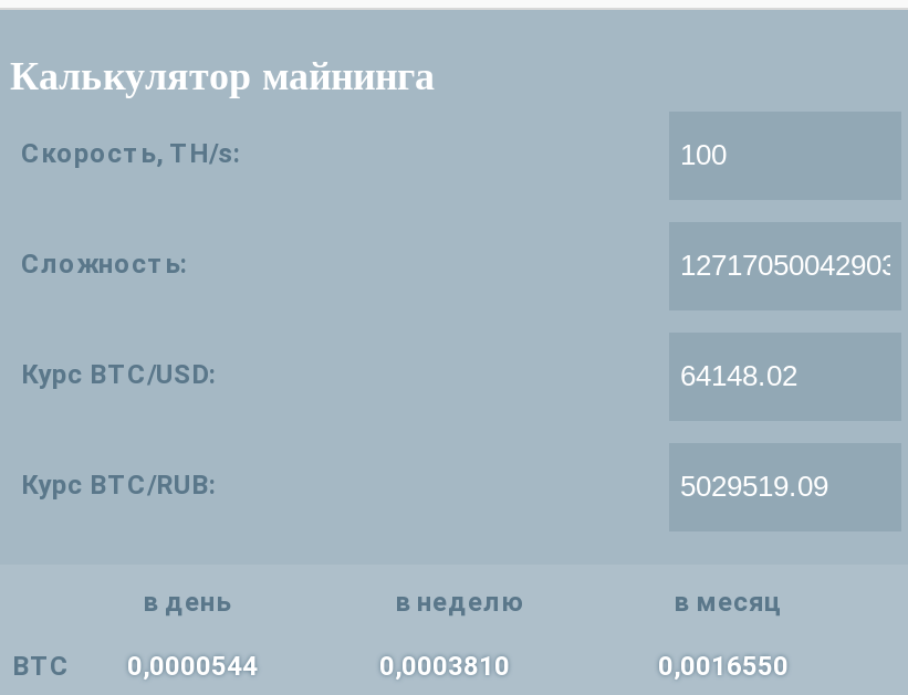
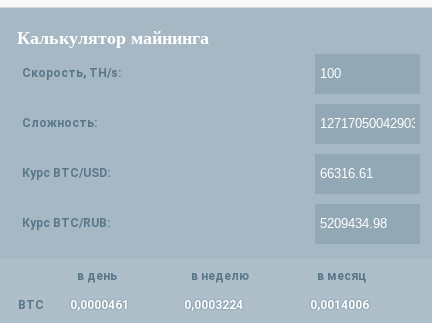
- BTC 0,0000544
+ BTC 0,0000461

- 0,0003810
+ 0,0003224

- 0,0016550
+ 0,0014006
